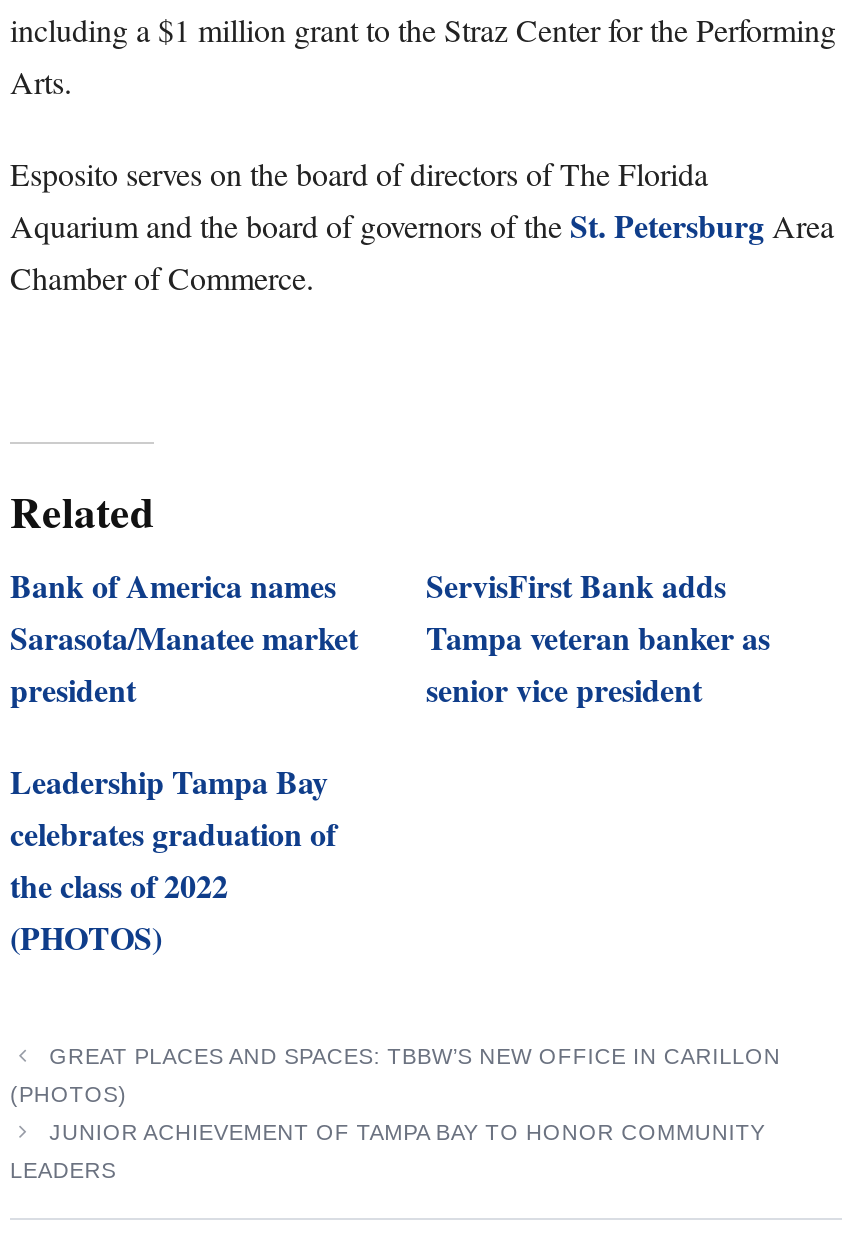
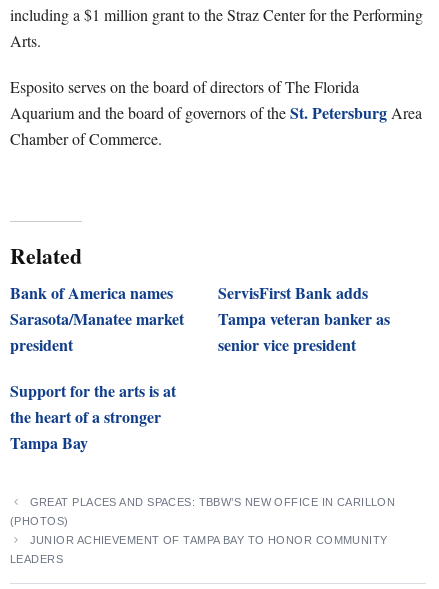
- Leadership Tampa Bay
- celebrates graduation of
- the class of 2022
- (PHOTOS)
+ Support for the arts is at
+ the heart of a stronger
+ Tampa Bay
